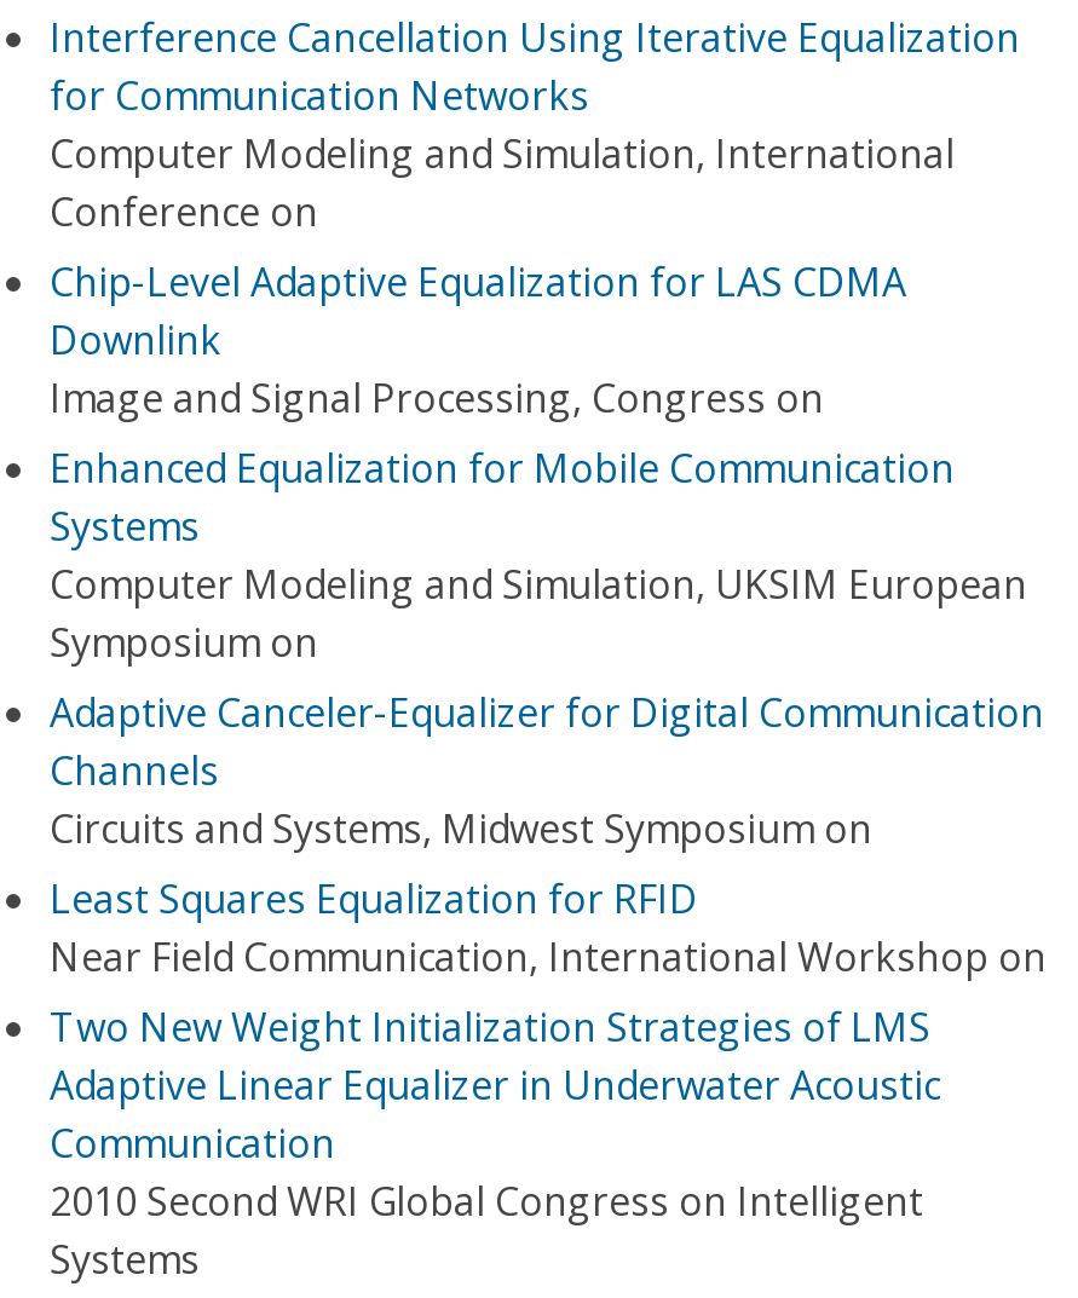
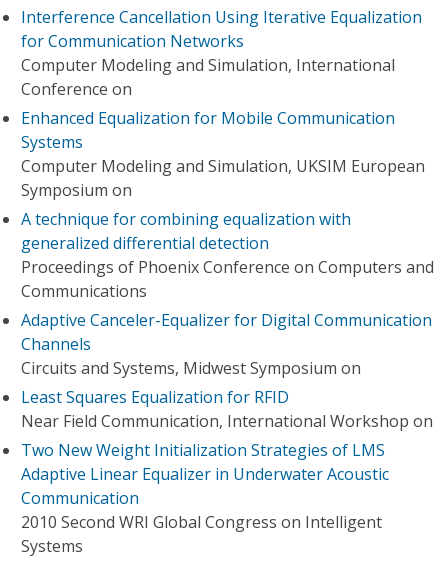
- Chip-Level Adaptive Equalization for LAS CDMA
- Downlink
- Image and Signal Processing, Congress on

moved up: Enhanced Equalization for Mobile Communication | Systems | Computer Modeling and Simulation, UKSIM European | Symposium on

+ A technique for combining equalization with
+ generalized differential detection
+ Proceedings of Phoenix Conference on Computers and
+ Communications
